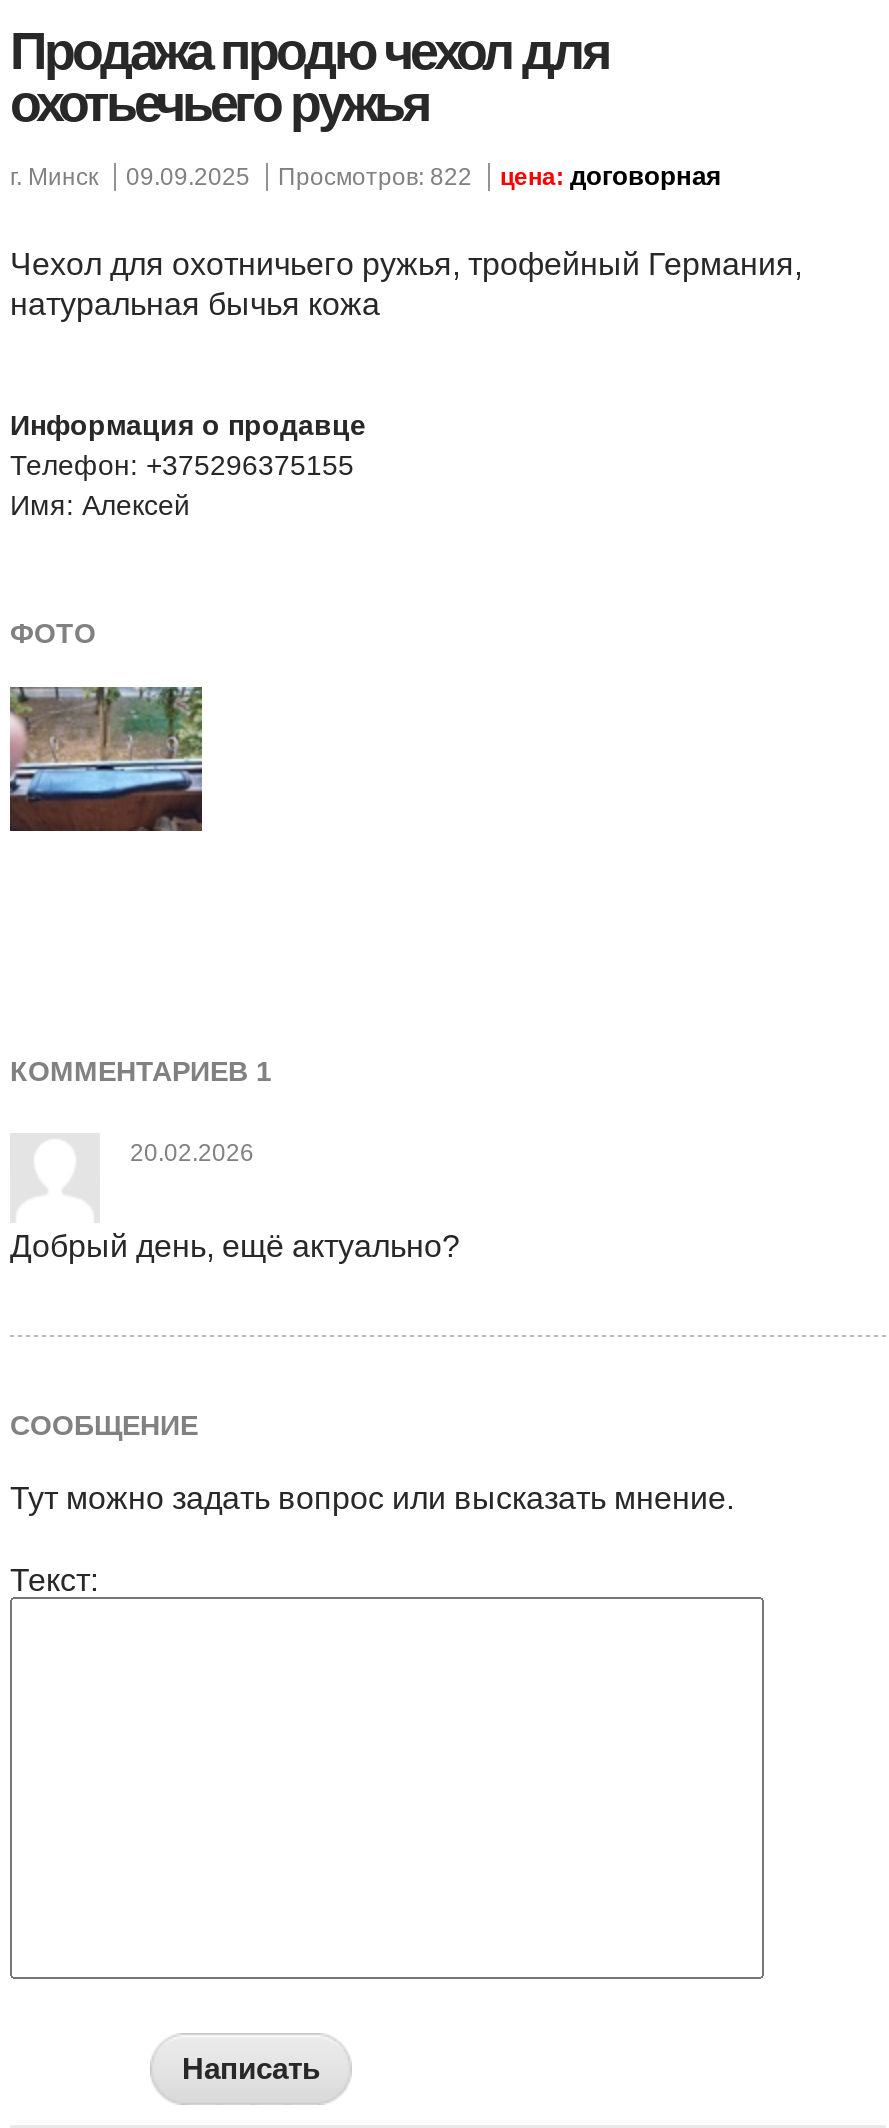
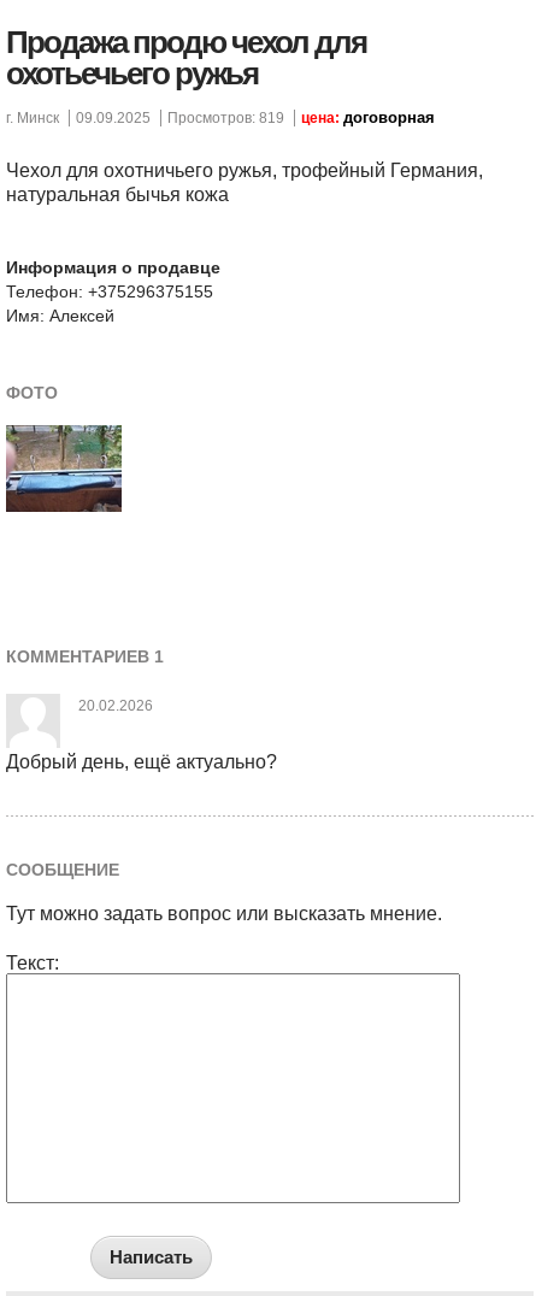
- г. Минск 09.09.2025 Просмотров: 822 цена: договорная
+ г. Минск 09.09.2025 Просмотров: 819 цена: договорная
